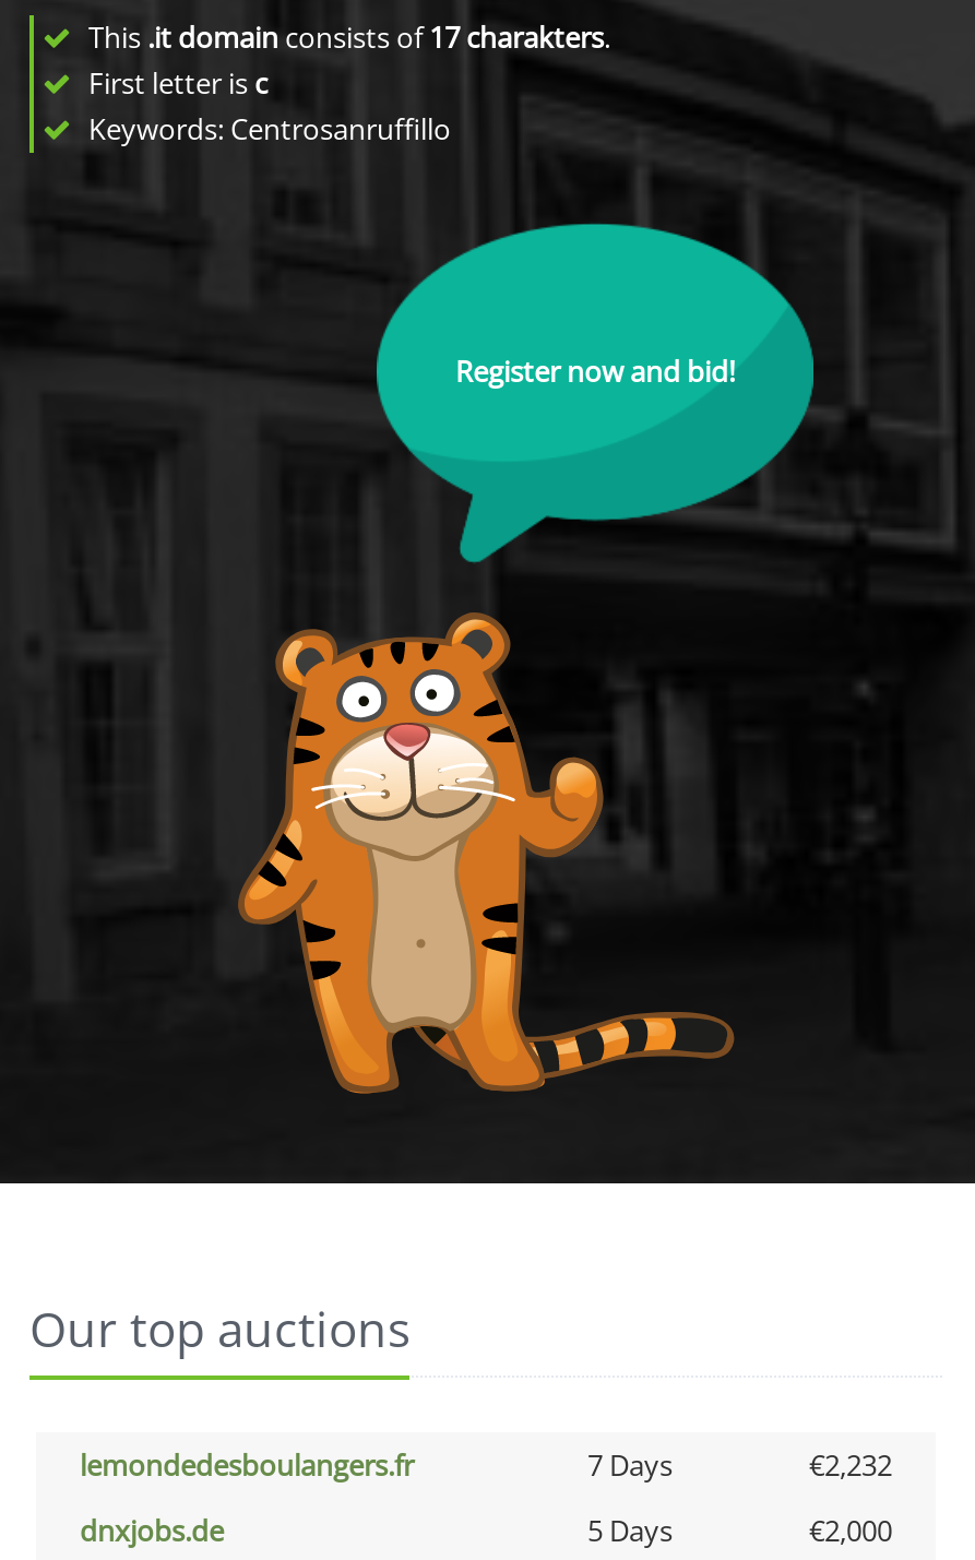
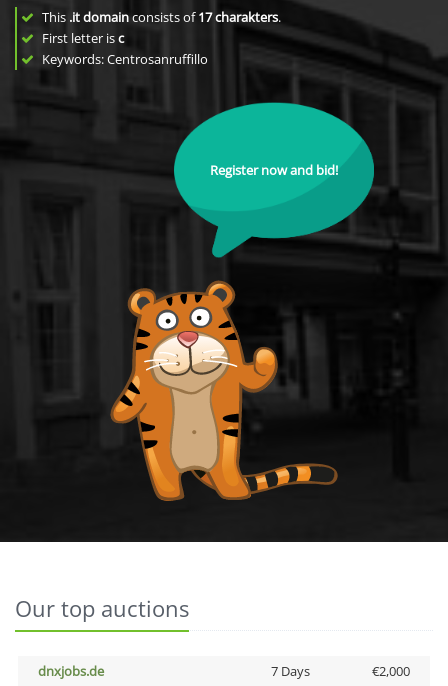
- lemondedesboulangers.fr
- 7 Days
- €2,232

- 5 Days
+ 7 Days
